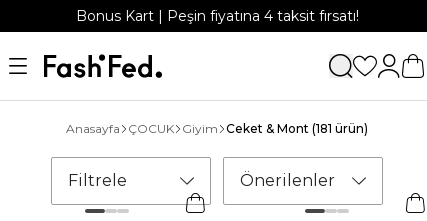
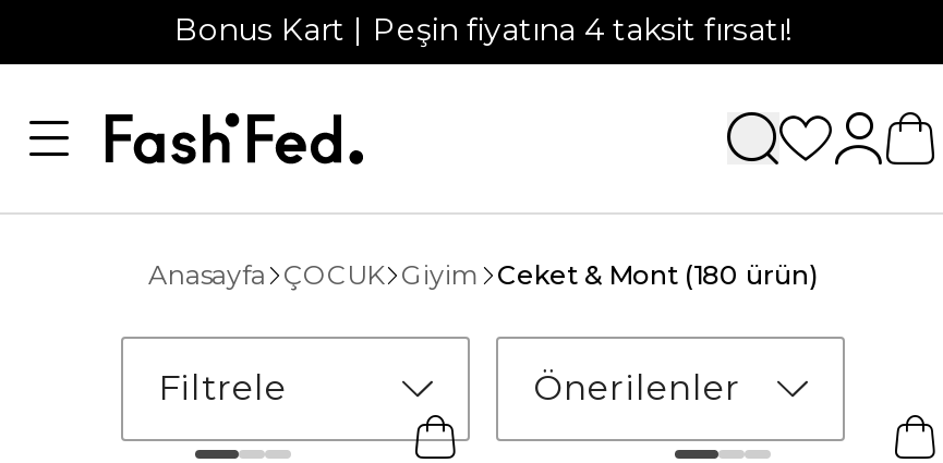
- Anasayfa ÇOCUK Giyim Ceket & Mont (181 ürün)
+ Anasayfa ÇOCUK Giyim Ceket & Mont (180 ürün)
